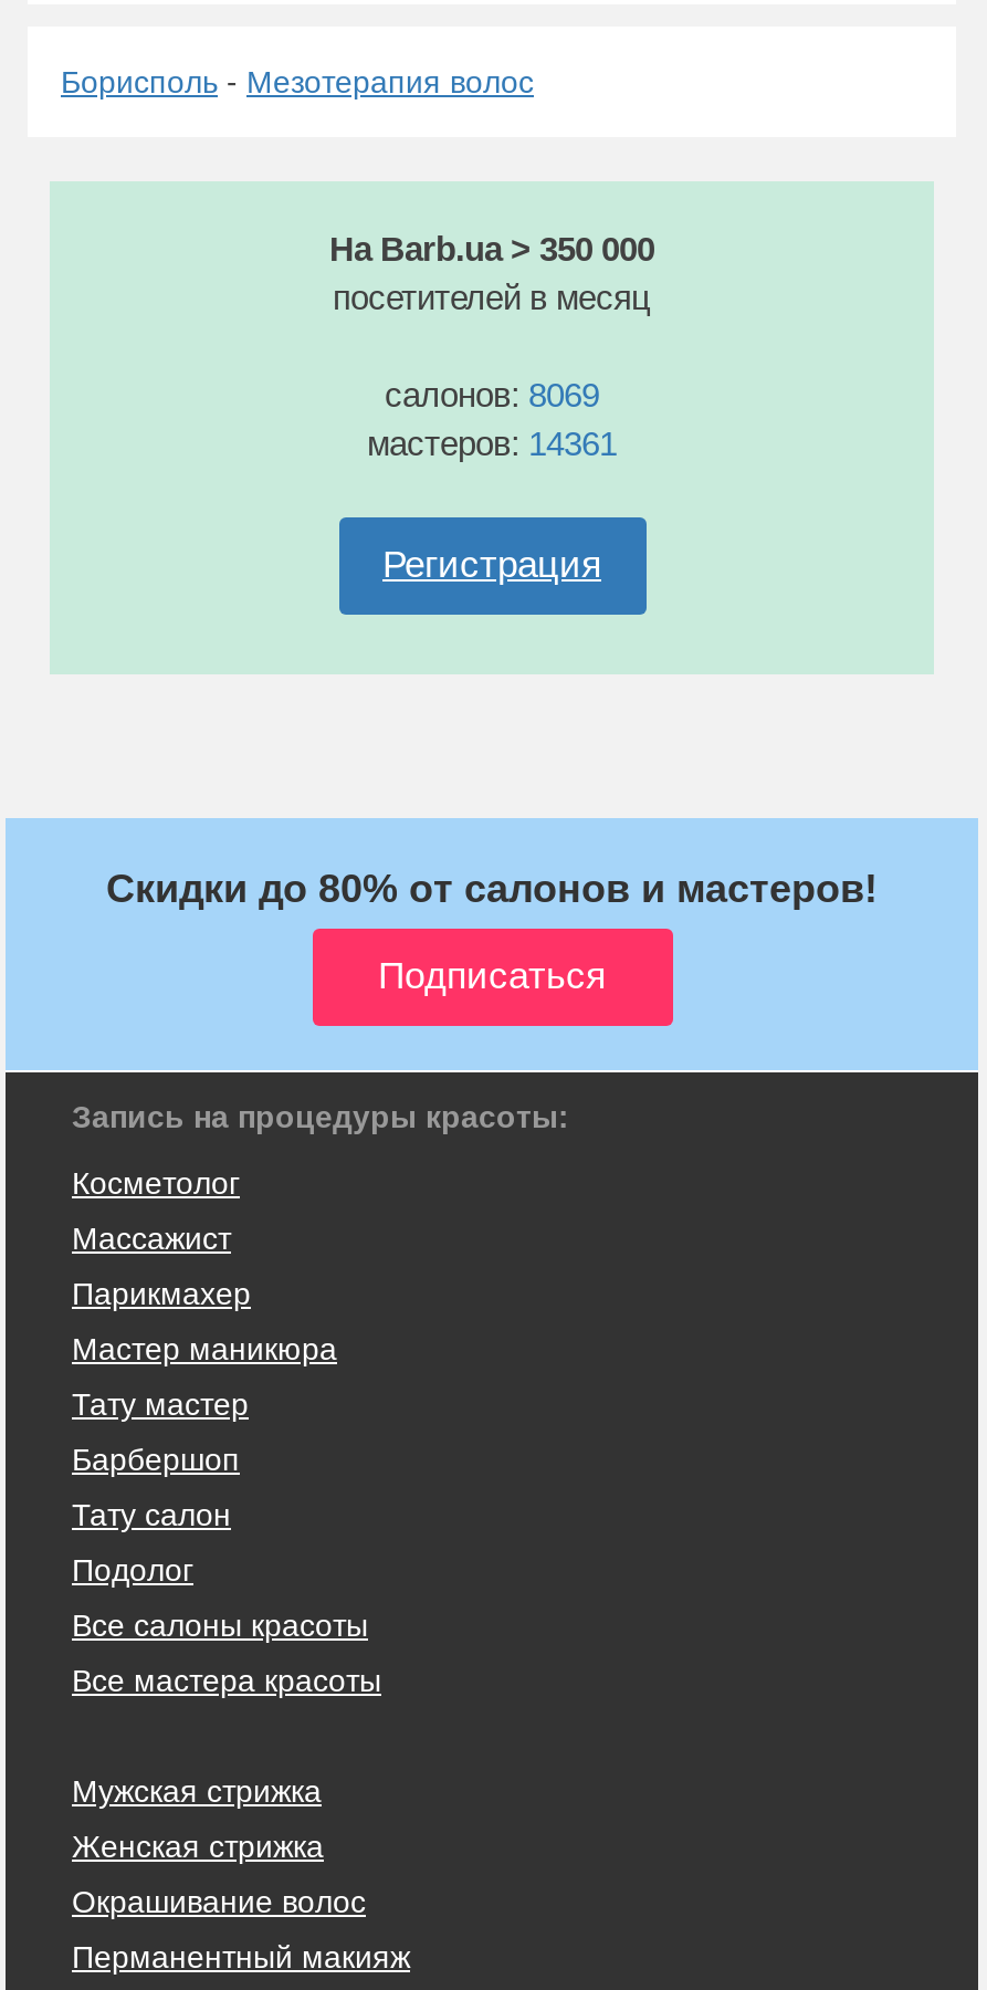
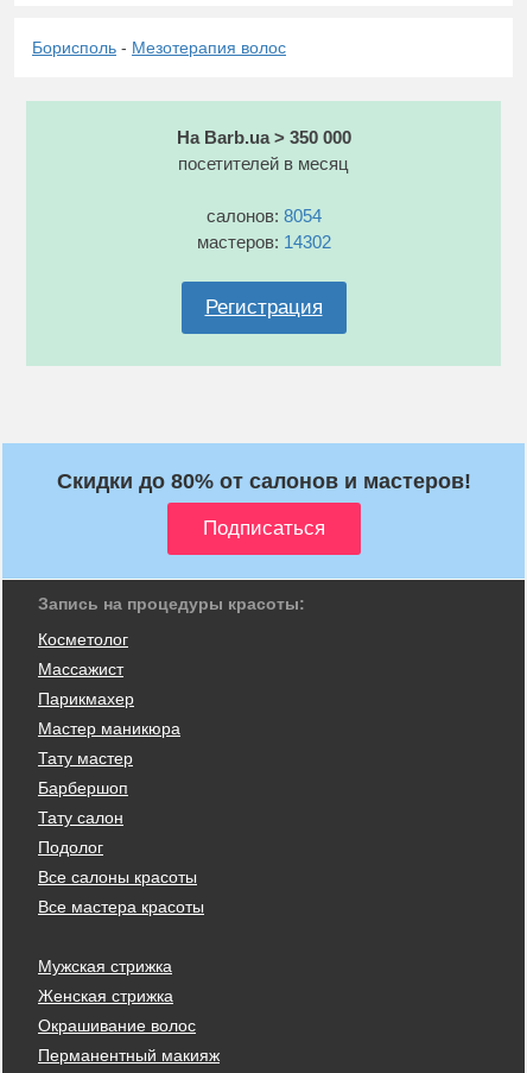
- салонов: 8069
+ салонов: 8054

- мастеров: 14361
+ мастеров: 14302
